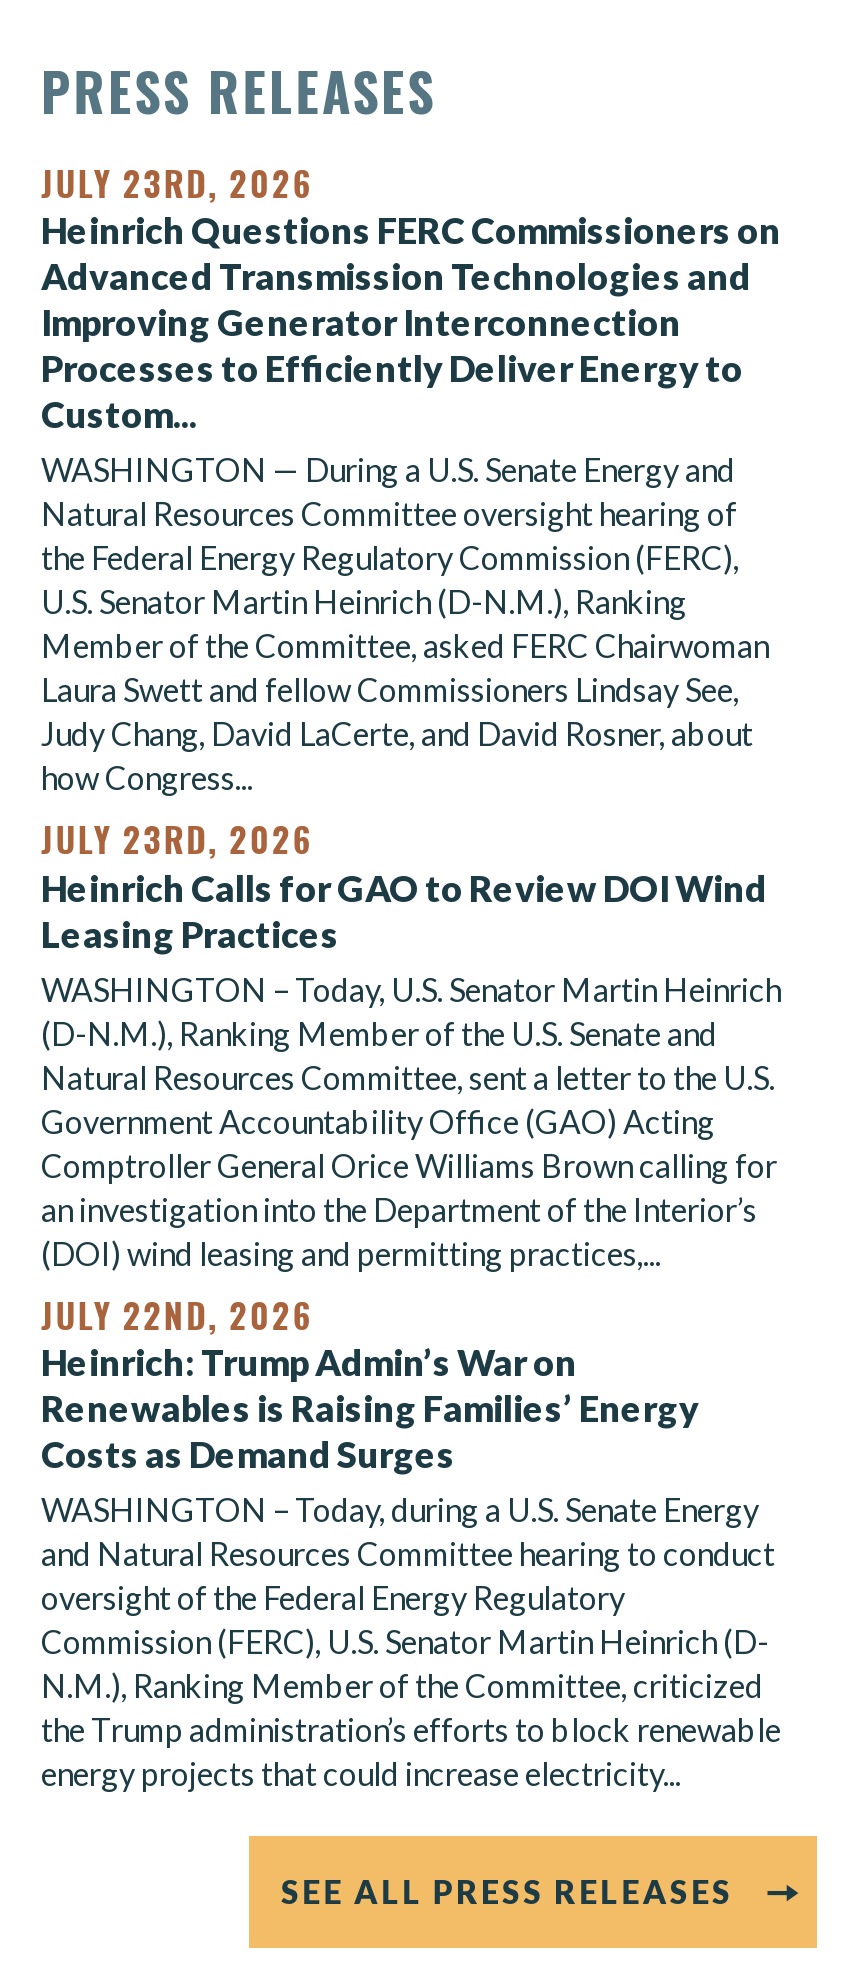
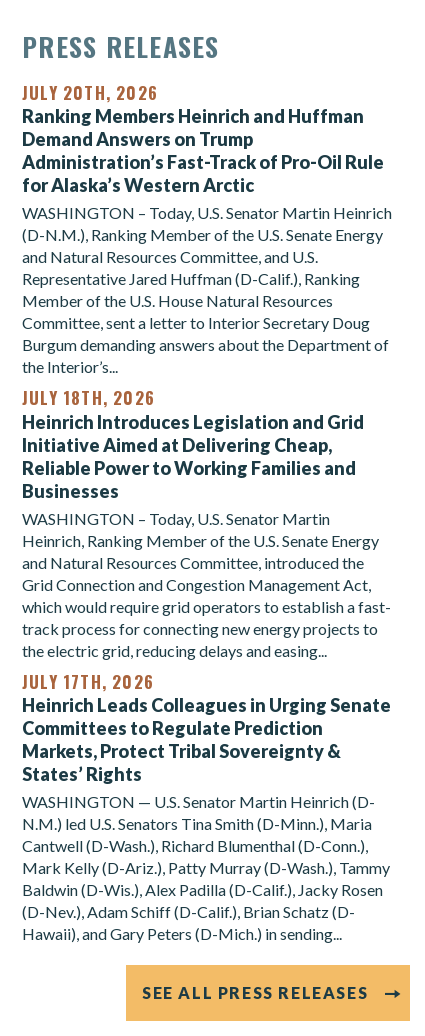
- JULY 23RD, 2026
- Heinrich Questions FERC Commissioners on
- Advanced Transmission Technologies and
- Improving Generator Interconnection
- Processes to Efficiently Deliver Energy to
- Custom...
- WASHINGTON — During a U.S. Senate Energy and
- Natural Resources Committee oversight hearing of
- the Federal Energy Regulatory Commission (FERC),
- U.S. Senator Martin Heinrich (D-N.M.), Ranking
- Member of the Committee, asked FERC Chairwoman
- Laura Swett and fellow Commissioners Lindsay See,
- Judy Chang, David LaCerte, and David Rosner, about
- how Congress...
- JULY 23RD, 2026
- Heinrich Calls for GAO to Review DOI Wind
- Leasing Practices
+ JULY 20TH, 2026
+ Ranking Members Heinrich and Huffman
+ Demand Answers on Trump
+ Administration’s Fast-Track of Pro-Oil Rule
+ for Alaska’s Western Arctic

moved up: WASHINGTON – Today, U.S. Senator Martin Heinrich

- (D-N.M.), Ranking Member of the U.S. Senate and
- Natural Resources Committee, sent a letter to the U.S.
- Government Accountability Office (GAO) Acting
- Comptroller General Orice Williams Brown calling for
- an investigation into the Department of the Interior’s
- (DOI) wind leasing and permitting practices,...
- JULY 22ND, 2026
- Heinrich: Trump Admin’s War on
- Renewables is Raising Families’ Energy
- Costs as Demand Surges
- WASHINGTON – Today, during a U.S. Senate Energy
- and Natural Resources Committee hearing to conduct
- oversight of the Federal Energy Regulatory
- Commission (FERC), U.S. Senator Martin Heinrich (D-
- N.M.), Ranking Member of the Committee, criticized
- the Trump administration’s efforts to block renewable
- energy projects that could increase electricity...
+ (D-N.M.), Ranking Member of the U.S. Senate Energy
+ and Natural Resources Committee, and U.S.
+ Representative Jared Huffman (D-Calif.), Ranking
+ Member of the U.S. House Natural Resources
+ Committee, sent a letter to Interior Secretary Doug
+ Burgum demanding answers about the Department of
+ the Interior’s...
+ JULY 18TH, 2026
+ Heinrich Introduces Legislation and Grid
+ Initiative Aimed at Delivering Cheap,
+ Reliable Power to Working Families and
+ Businesses
+ WASHINGTON – Today, U.S. Senator Martin
+ Heinrich, Ranking Member of the U.S. Senate Energy
+ and Natural Resources Committee, introduced the
+ Grid Connection and Congestion Management Act,
+ which would require grid operators to establish a fast-
+ track process for connecting new energy projects to
+ the electric grid, reducing delays and easing...
+ JULY 17TH, 2026
+ Heinrich Leads Colleagues in Urging Senate
+ Committees to Regulate Prediction
+ Markets, Protect Tribal Sovereignty &
+ States’ Rights
+ WASHINGTON — U.S. Senator Martin Heinrich (D-
+ N.M.) led U.S. Senators Tina Smith (D-Minn.), Maria
+ Cantwell (D-Wash.), Richard Blumenthal (D-Conn.),
+ Mark Kelly (D-Ariz.), Patty Murray (D-Wash.), Tammy
+ Baldwin (D-Wis.), Alex Padilla (D-Calif.), Jacky Rosen
+ (D-Nev.), Adam Schiff (D-Calif.), Brian Schatz (D-
+ Hawaii), and Gary Peters (D-Mich.) in sending...
